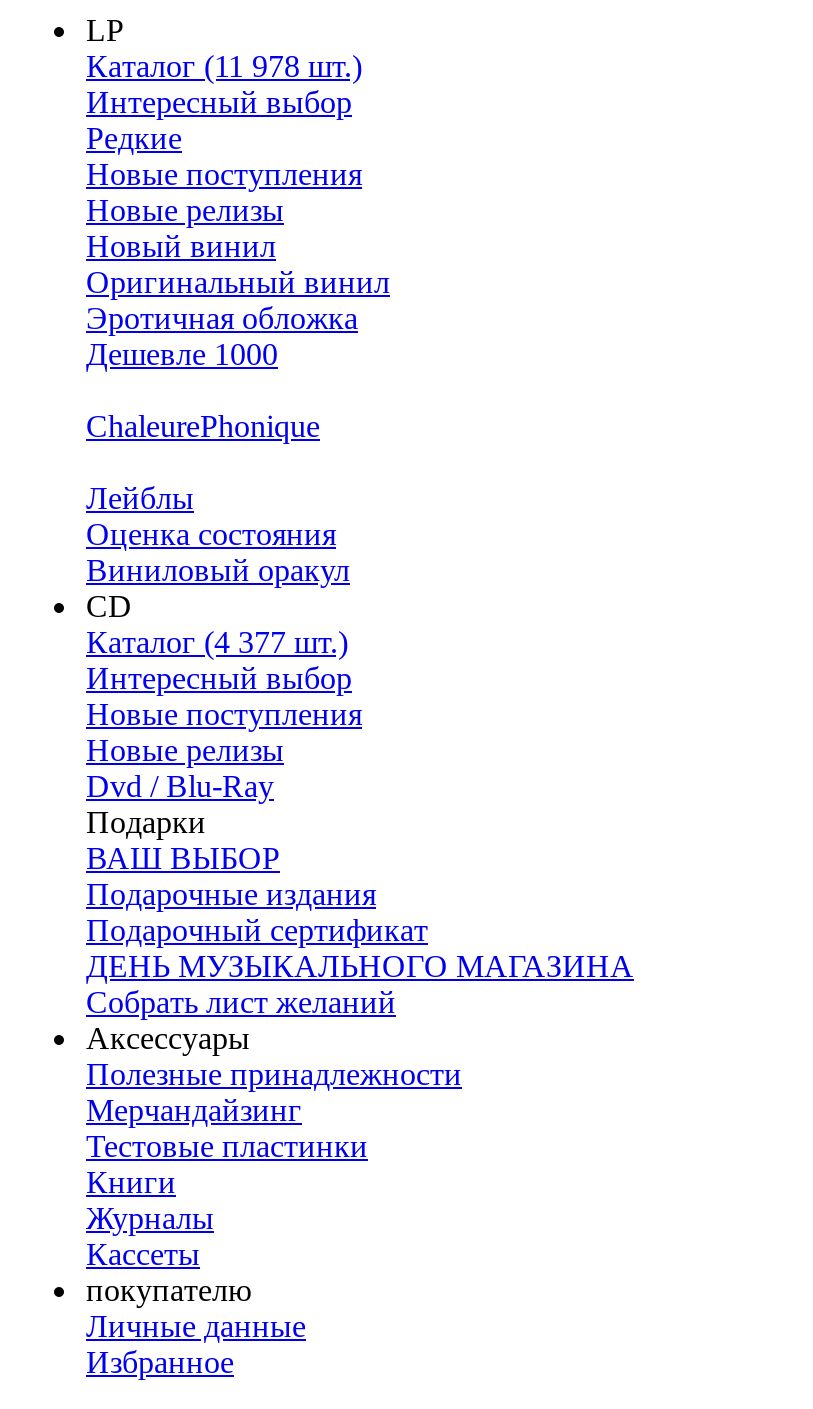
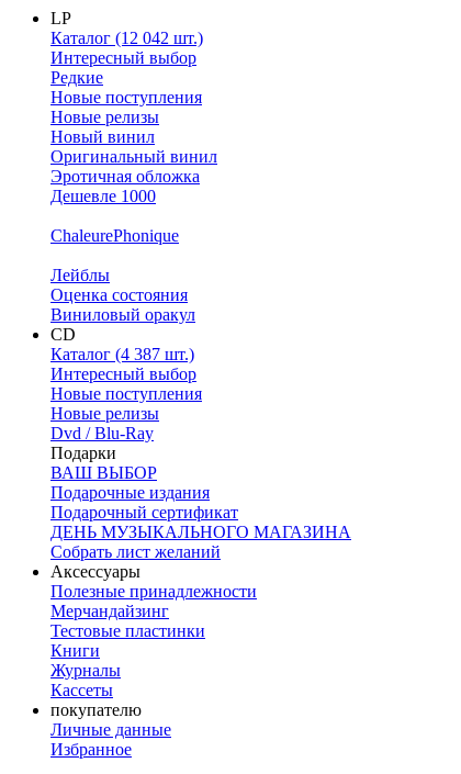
- Каталог (11 978 шт.)
+ Каталог (12 042 шт.)

- Каталог (4 377 шт.)
+ Каталог (4 387 шт.)
